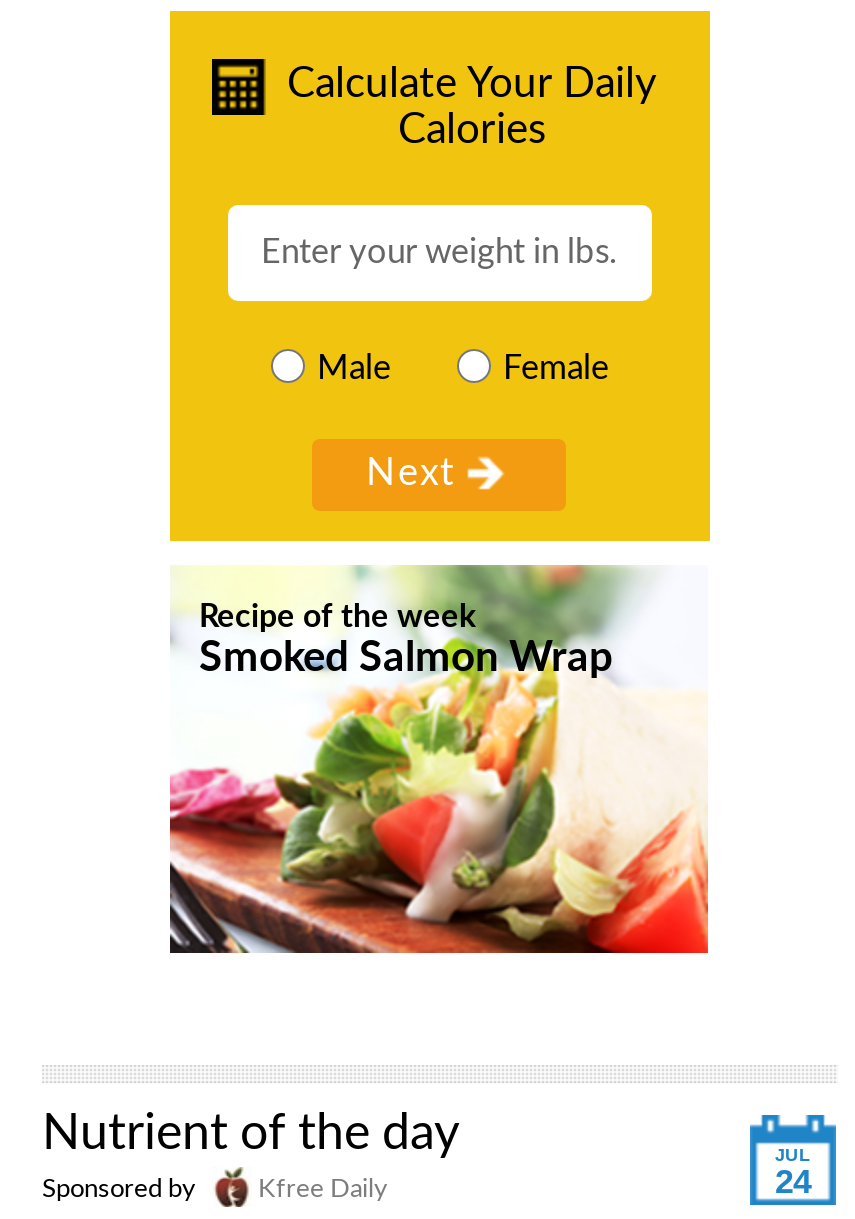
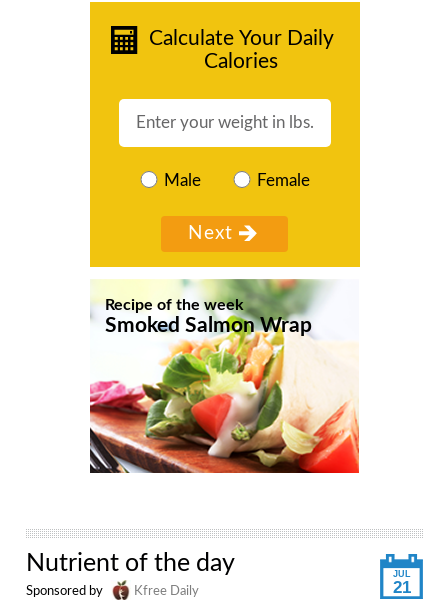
- 24
+ 21
